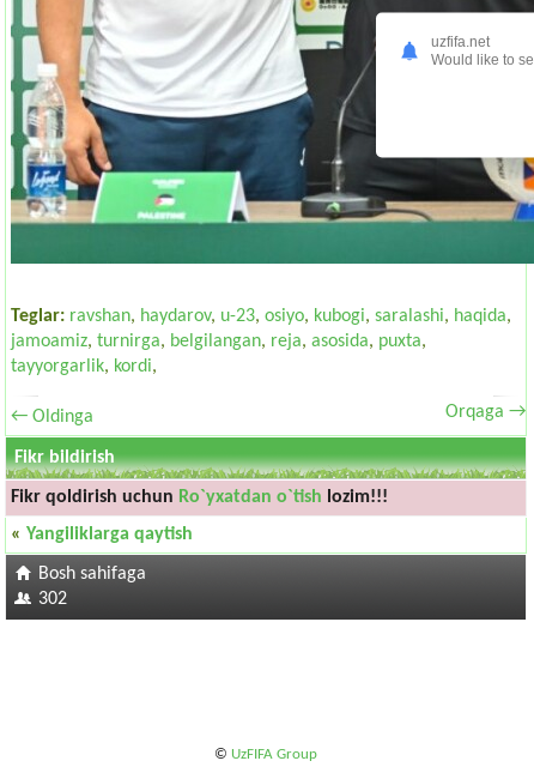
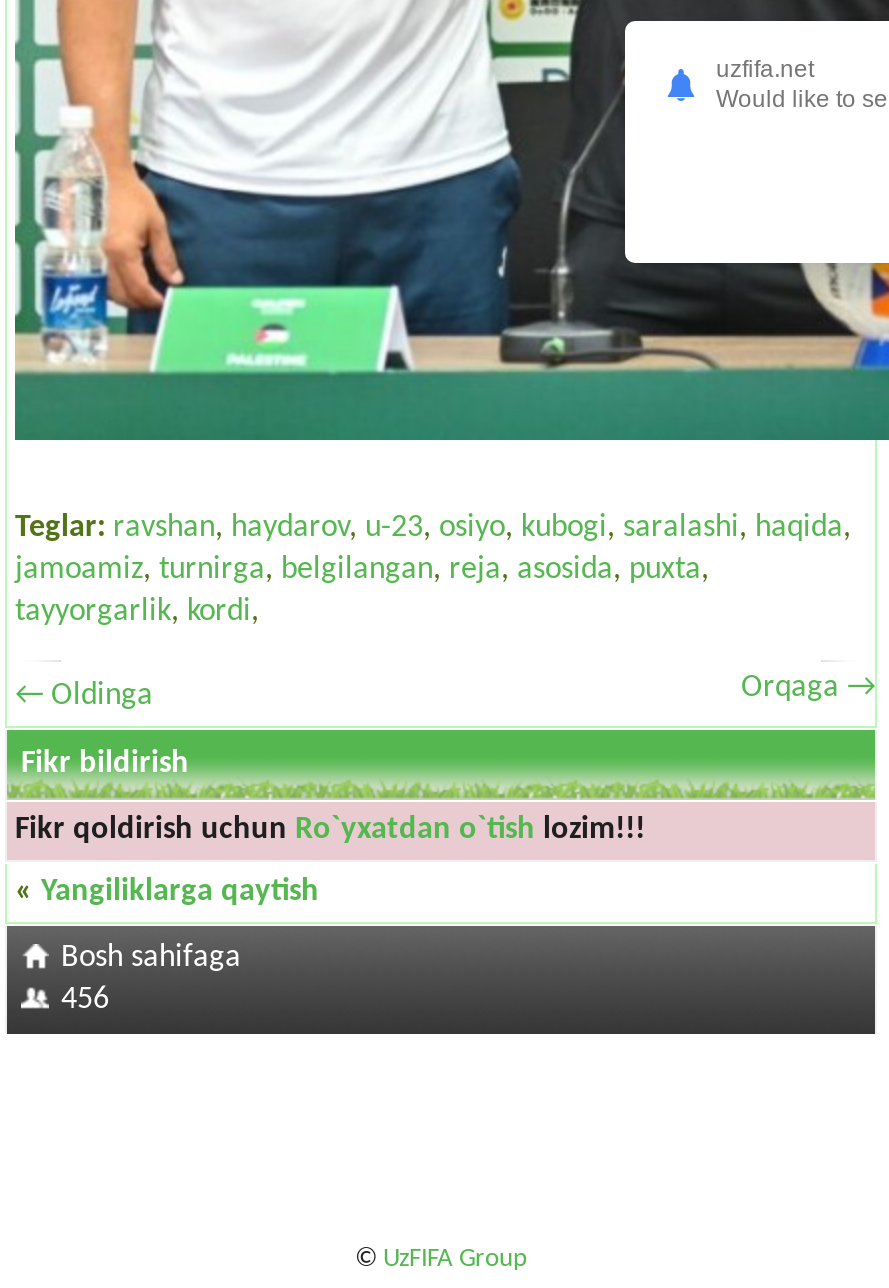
- 302
+ 456
